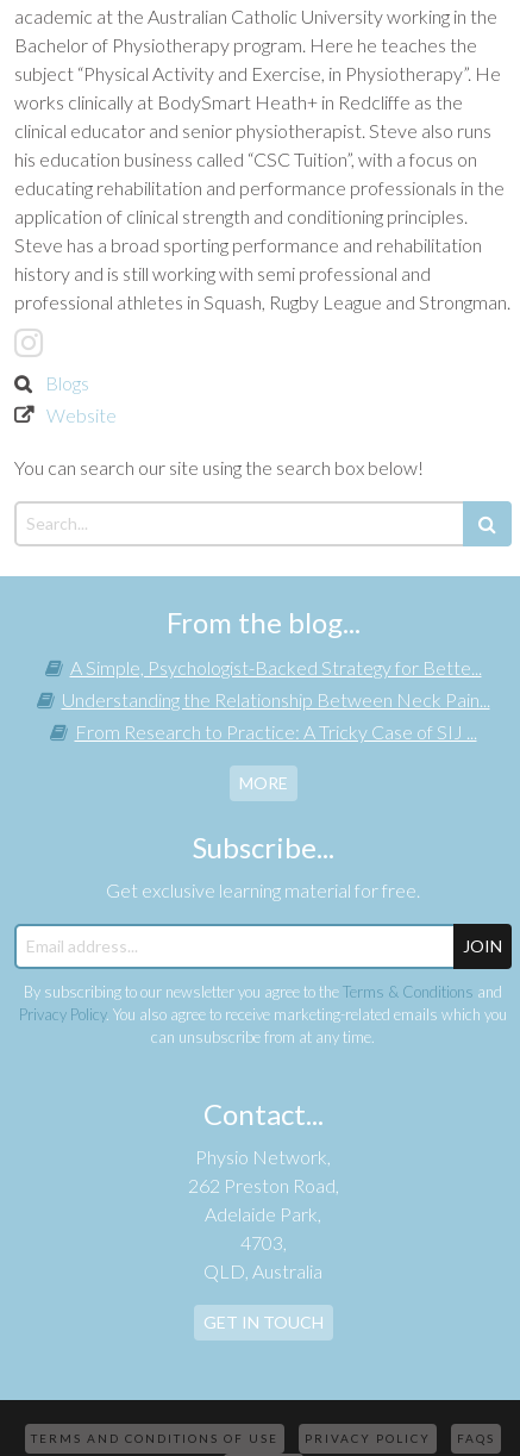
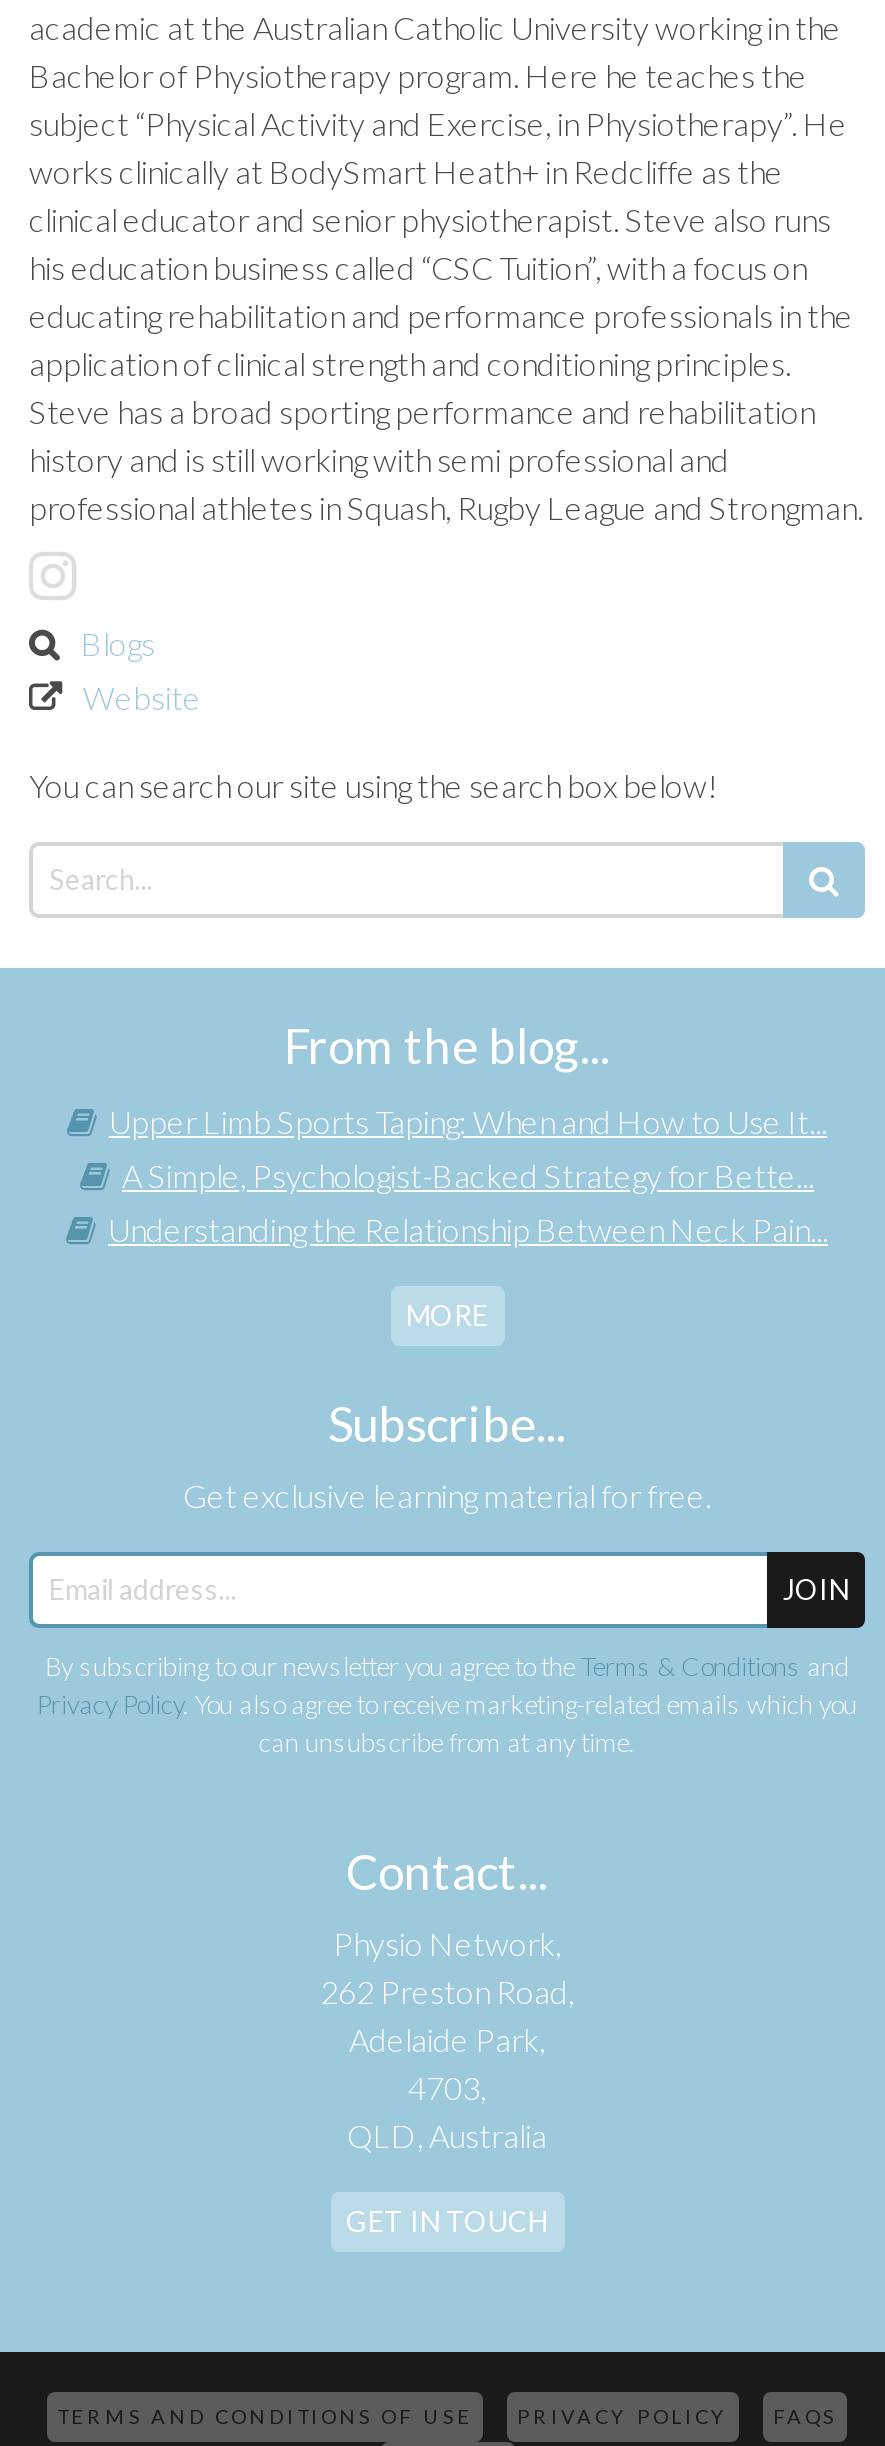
+ Upper Limb Sports Taping: When and How to Use It...

moved down: A Simple, Psychologist-Backed Strategy for Bette... | Understanding the Relationship Between Neck Pain...

- From Research to Practice: A Tricky Case of SIJ ...
